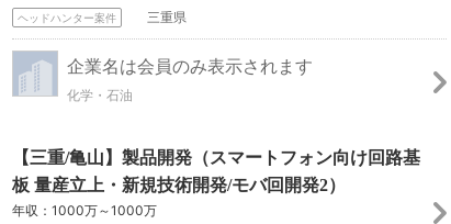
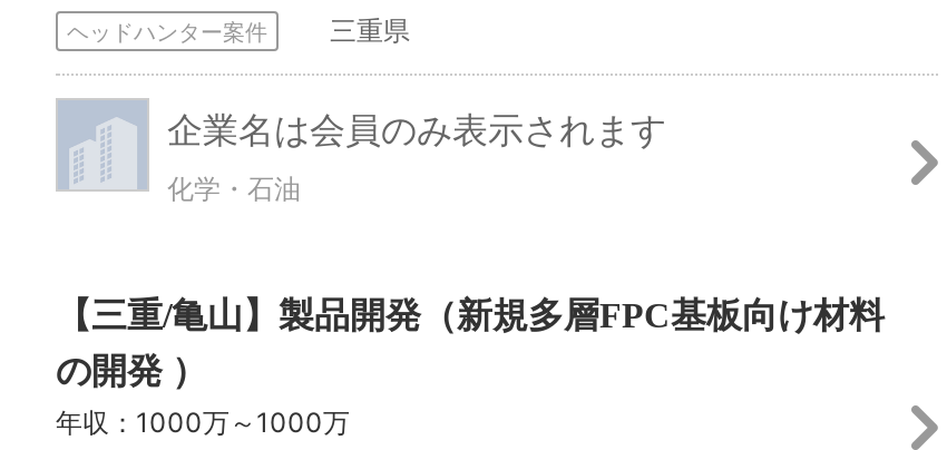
- 【三重/亀山】製品開発（スマートフォン向け回路基
+ 【三重/亀山】製品開発（新規多層FPC基板向け材料

- 板 量産立上・新規技術開発/モバ回開発2）
+ の開発 ）
